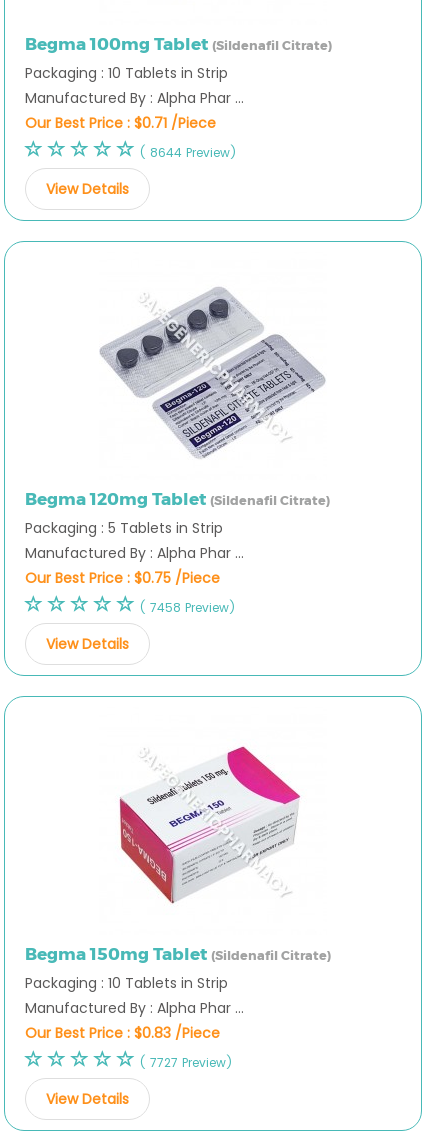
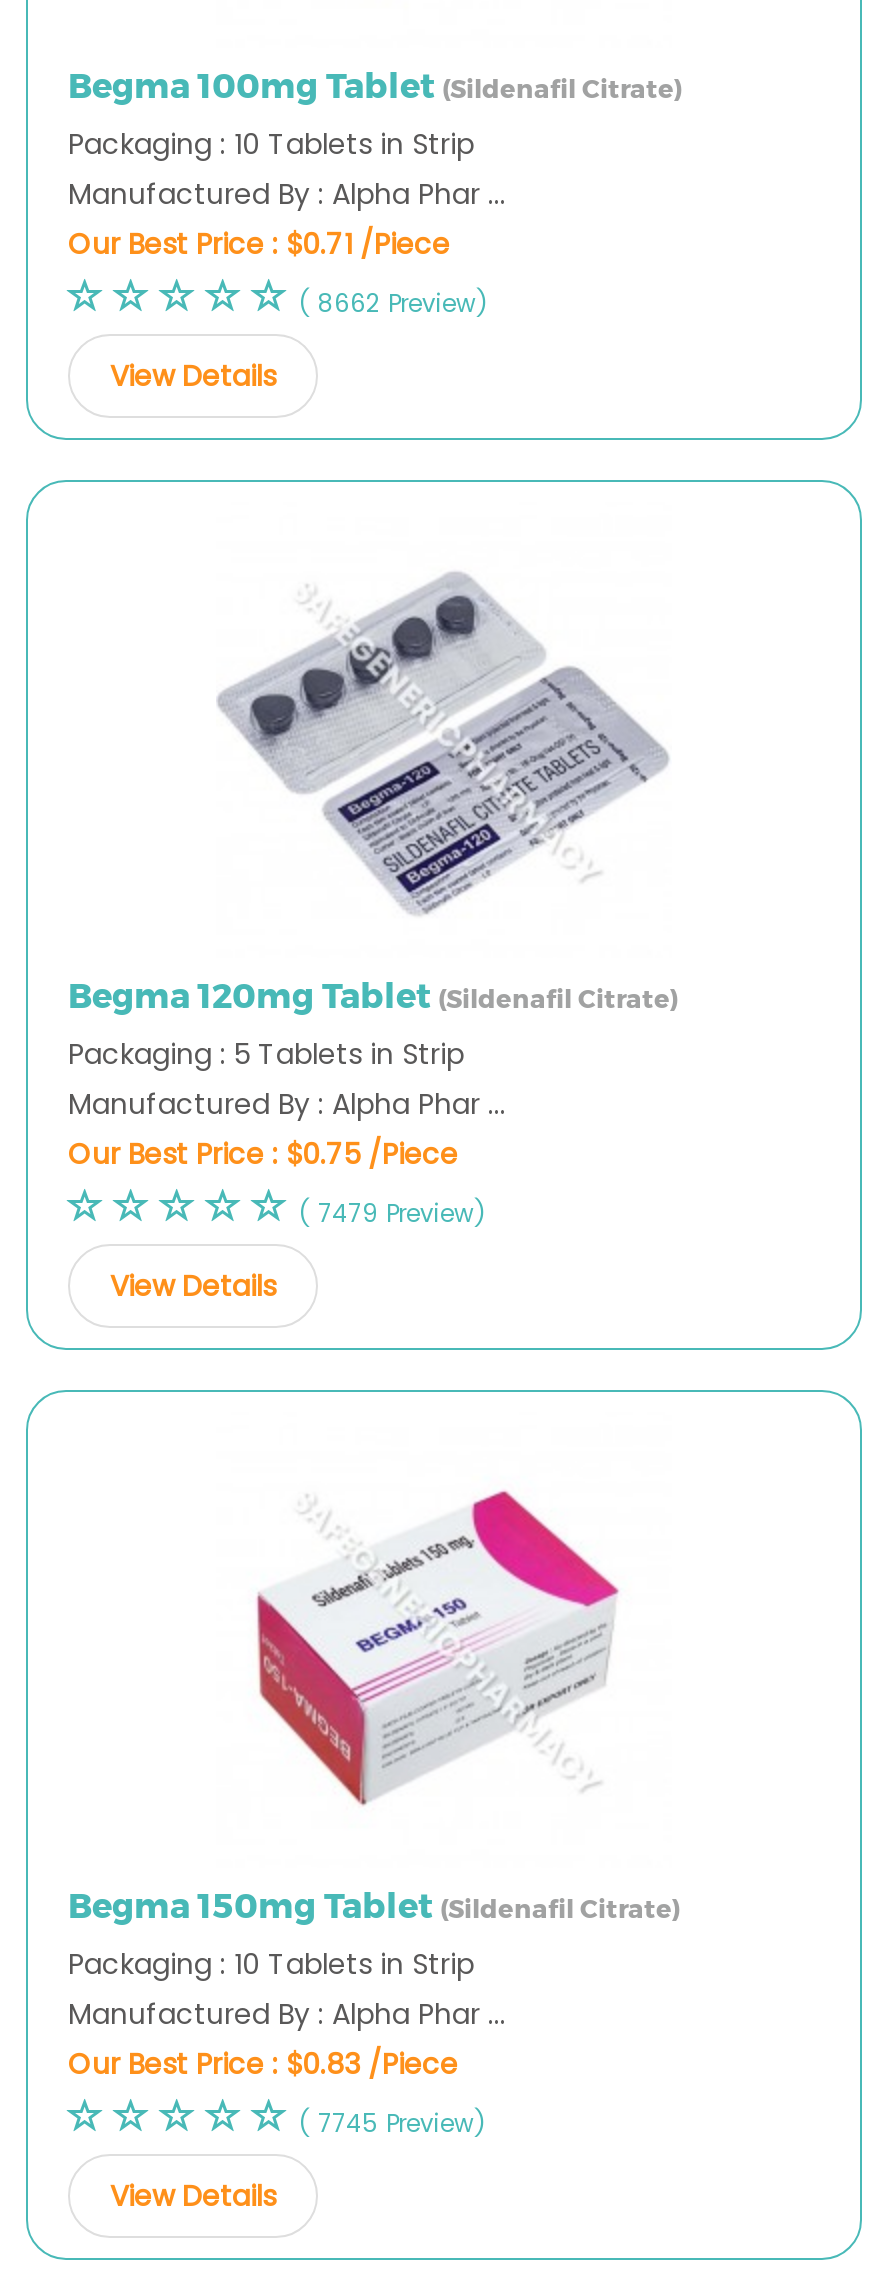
- ( 8644 Preview)
+ ( 8662 Preview)

- ( 7458 Preview)
+ ( 7479 Preview)

- ( 7727 Preview)
+ ( 7745 Preview)
